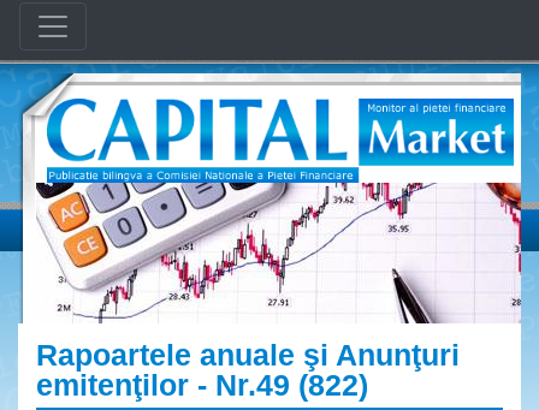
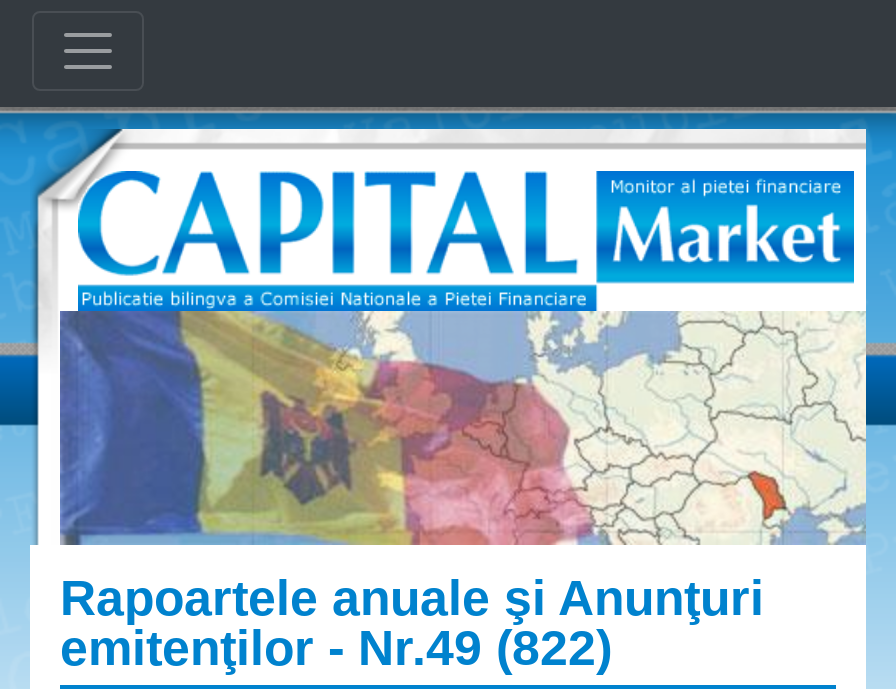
- [image]
+ [image]
